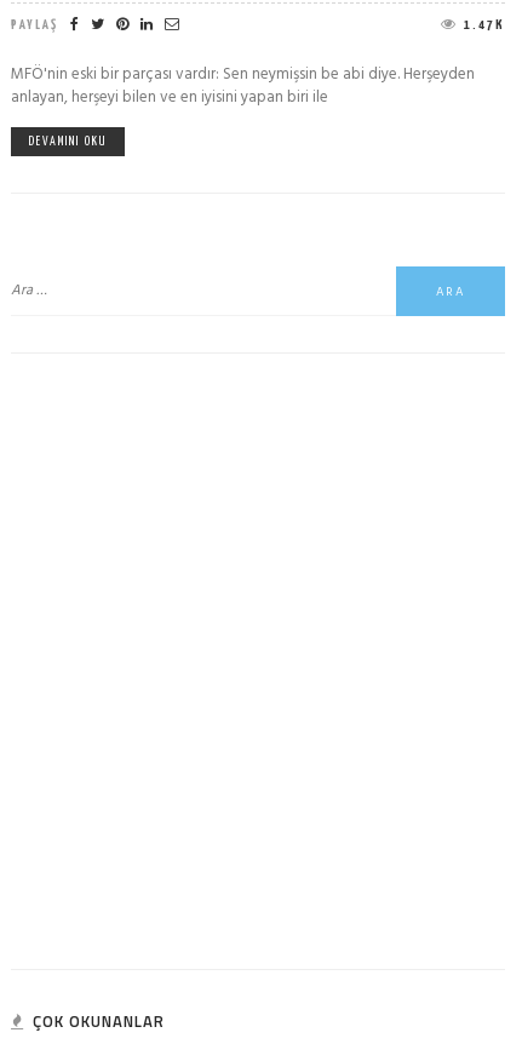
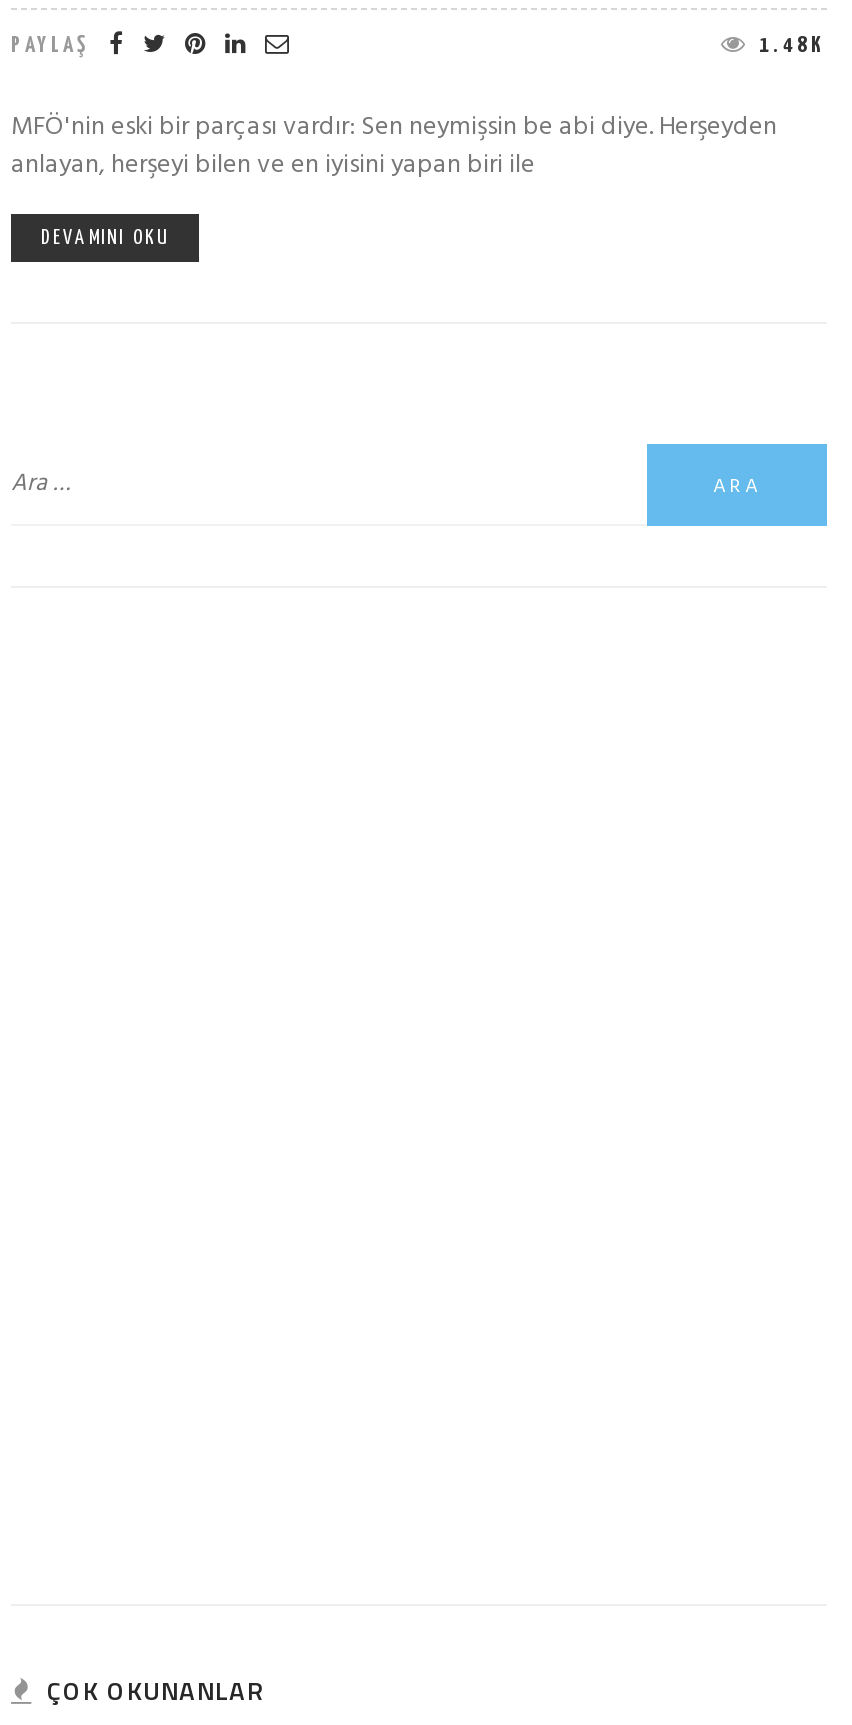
- 1.47K
+ 1.48K
